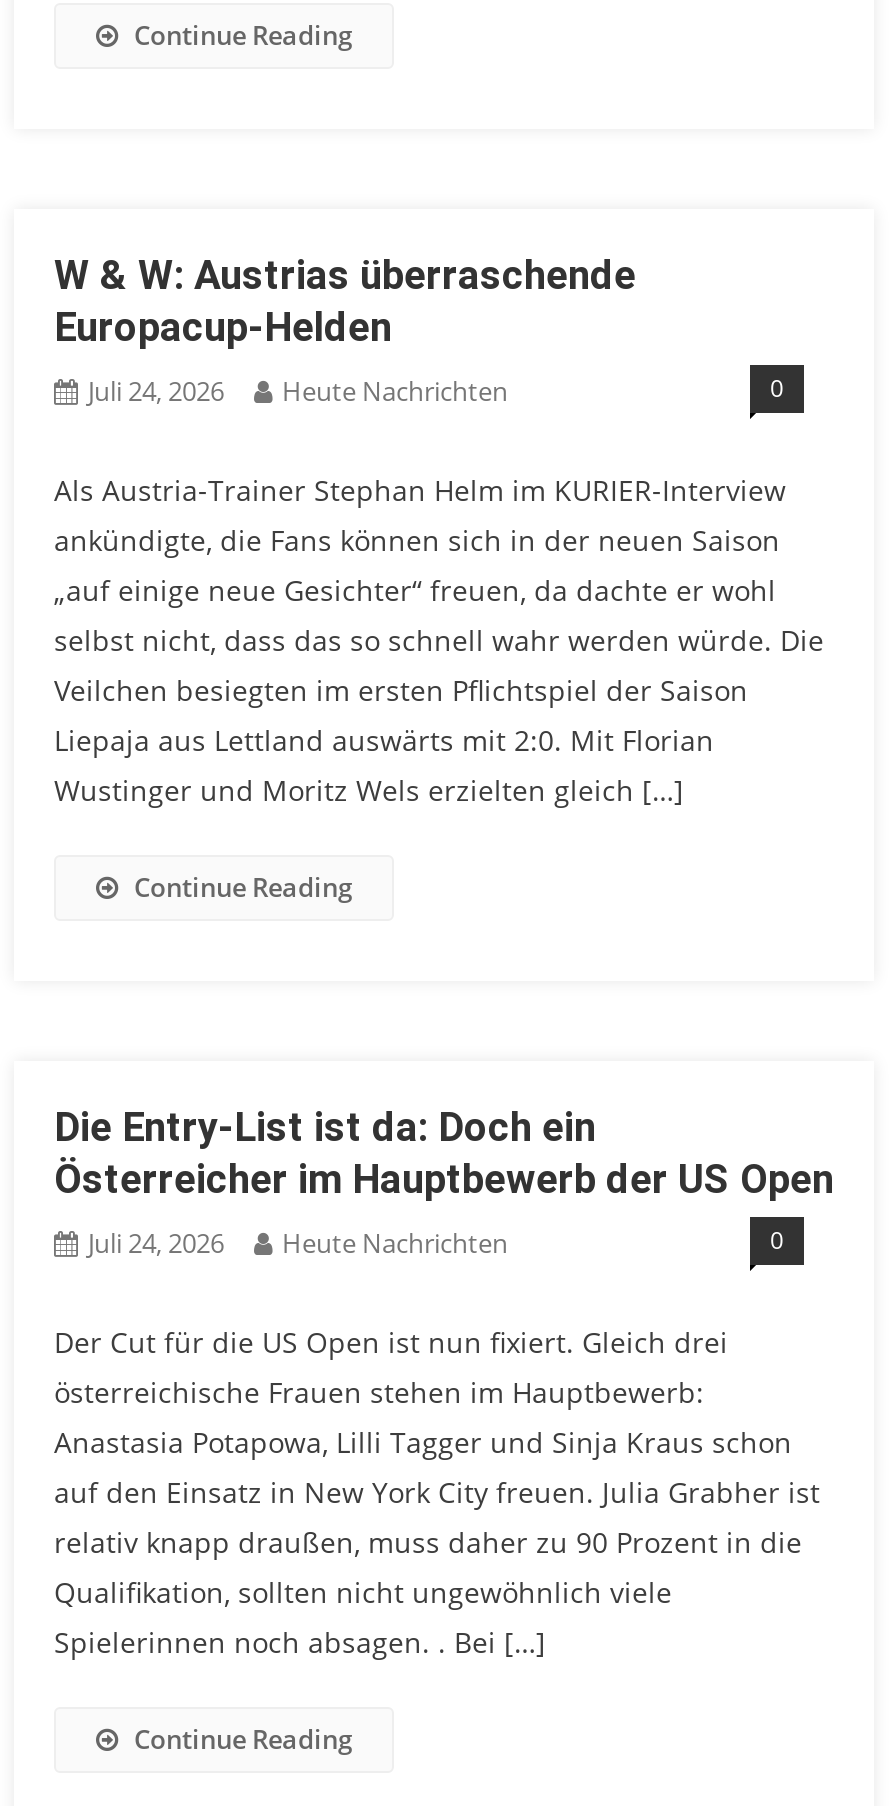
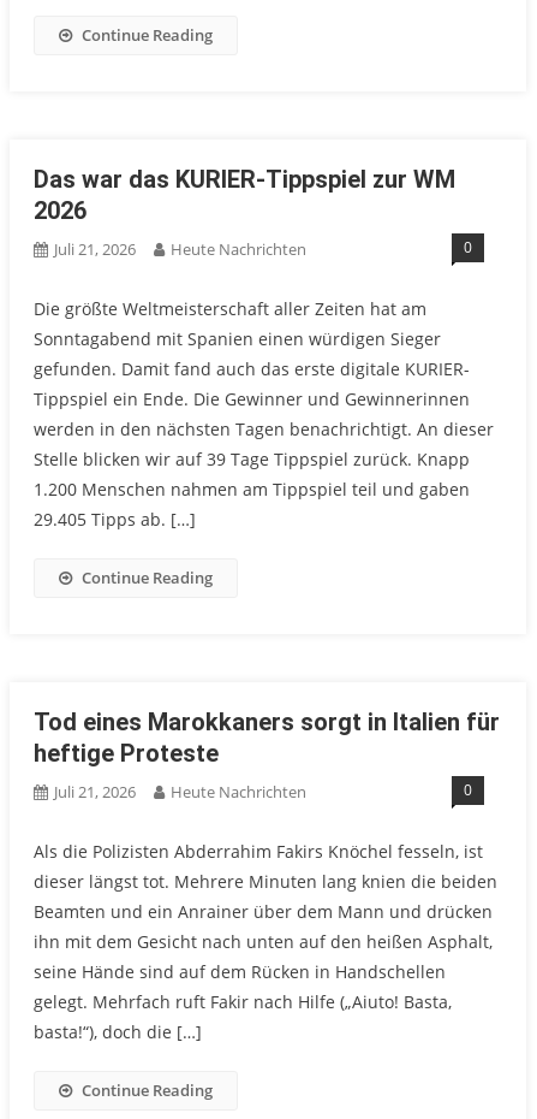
- W & W: Austrias überraschende
- Europacup-Helden
+ Das war das KURIER-Tippspiel zur WM
+ 2026

- Juli 24, 2026 Heute Nachrichten
+ Juli 21, 2026 Heute Nachrichten

- Als Austria-Trainer Stephan Helm im KURIER-Interview
- ankündigte, die Fans können sich in der neuen Saison
- „auf einige neue Gesichter“ freuen, da dachte er wohl
- selbst nicht, dass das so schnell wahr werden würde. Die
- Veilchen besiegten im ersten Pflichtspiel der Saison
- Liepaja aus Lettland auswärts mit 2:0. Mit Florian
- Wustinger und Moritz Wels erzielten gleich […]
+ Die größte Weltmeisterschaft aller Zeiten hat am
+ Sonntagabend mit Spanien einen würdigen Sieger
+ gefunden. Damit fand auch das erste digitale KURIER-
+ Tippspiel ein Ende. Die Gewinner und Gewinnerinnen
+ werden in den nächsten Tagen benachrichtigt. An dieser
+ Stelle blicken wir auf 39 Tage Tippspiel zurück. Knapp
+ 1.200 Menschen nahmen am Tippspiel teil und gaben
+ 29.405 Tipps ab. […]

- Die Entry-List ist da: Doch ein
- Österreicher im Hauptbewerb der US Open
+ Tod eines Marokkaners sorgt in Italien für
+ heftige Proteste

- Juli 24, 2026 Heute Nachrichten
+ Juli 21, 2026 Heute Nachrichten

- Der Cut für die US Open ist nun fixiert. Gleich drei
- österreichische Frauen stehen im Hauptbewerb:
- Anastasia Potapowa, Lilli Tagger und Sinja Kraus schon
- auf den Einsatz in New York City freuen. Julia Grabher ist
- relativ knapp draußen, muss daher zu 90 Prozent in die
- Qualifikation, sollten nicht ungewöhnlich viele
- Spielerinnen noch absagen. . Bei […]
+ Als die Polizisten Abderrahim Fakirs Knöchel fesseln, ist
+ dieser längst tot. Mehrere Minuten lang knien die beiden
+ Beamten und ein Anrainer über dem Mann und drücken
+ ihn mit dem Gesicht nach unten auf den heißen Asphalt,
+ seine Hände sind auf dem Rücken in Handschellen
+ gelegt. Mehrfach ruft Fakir nach Hilfe („Aiuto! Basta,
+ basta!“), doch die […]
